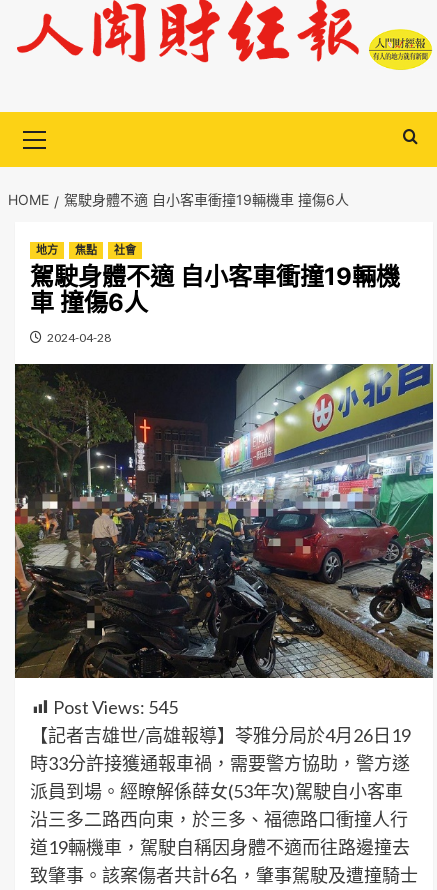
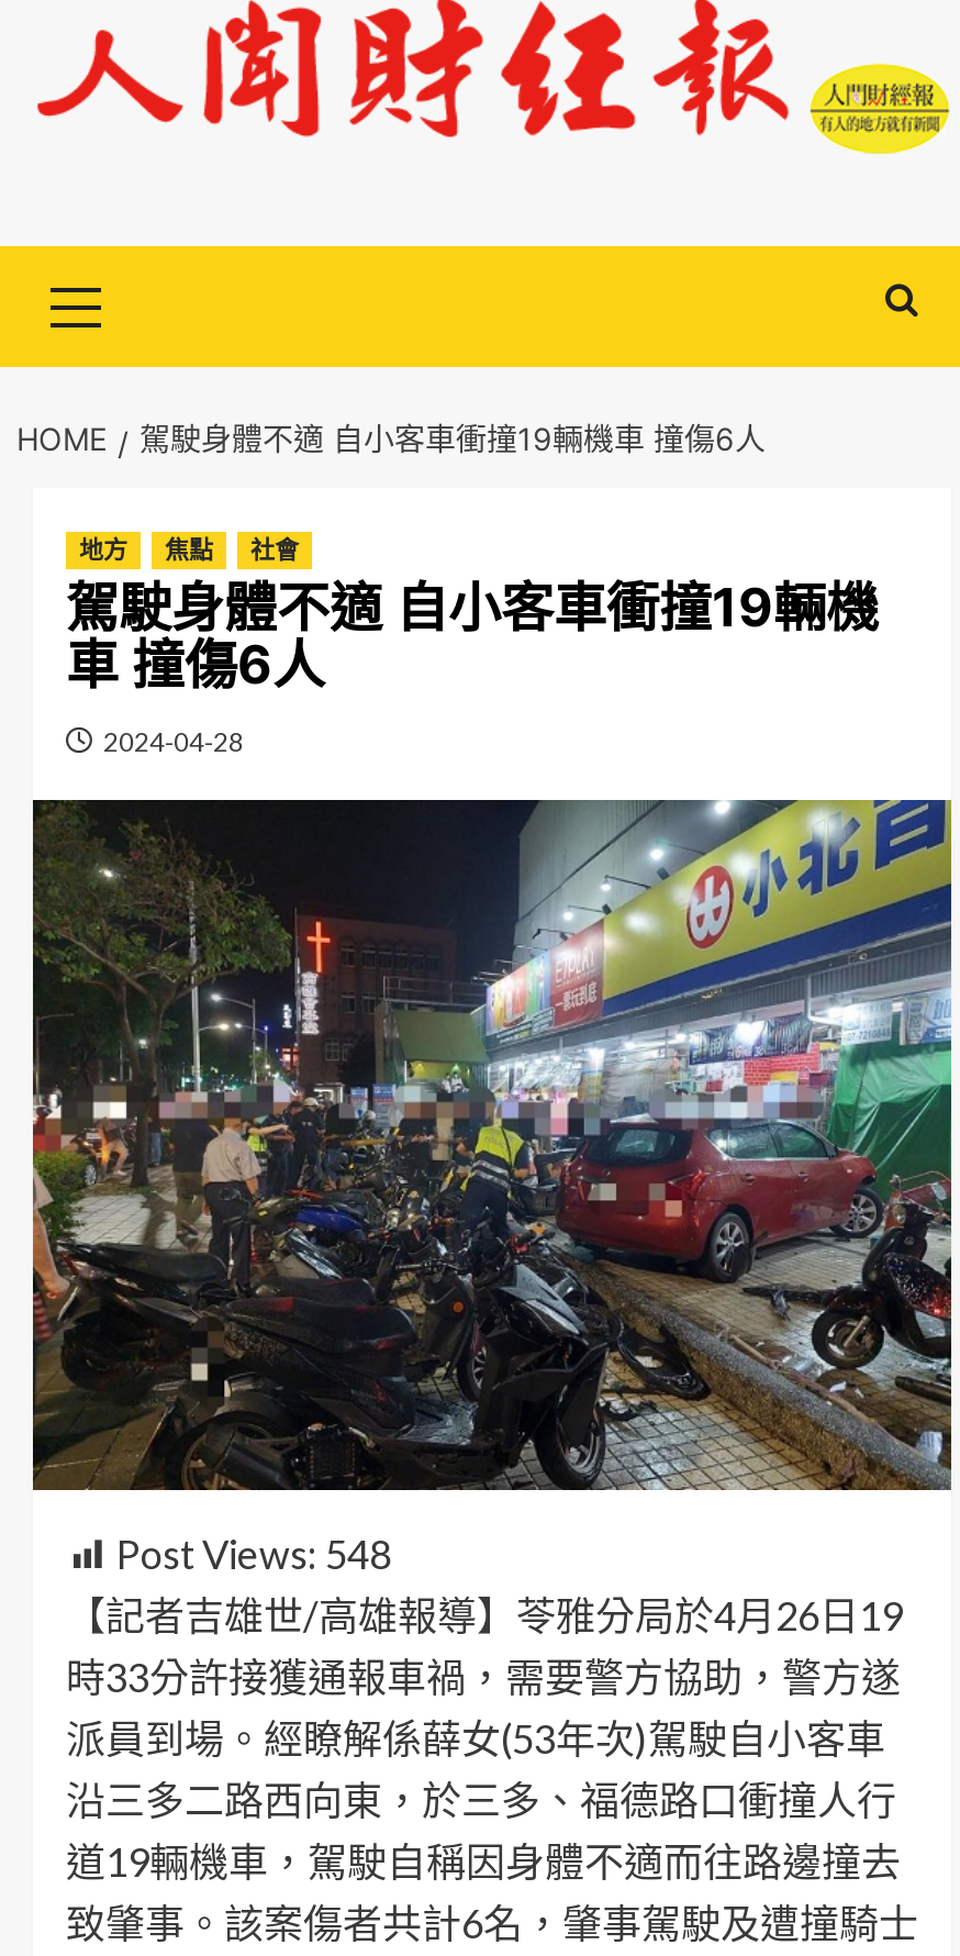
- Post Views: 545
+ Post Views: 548
